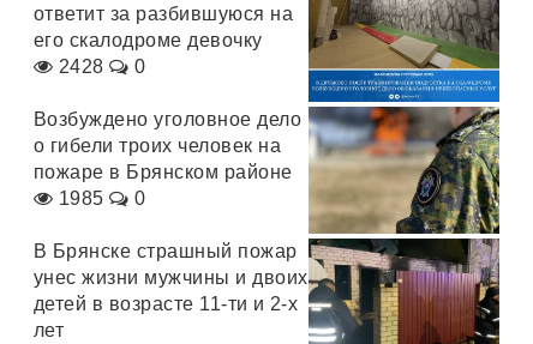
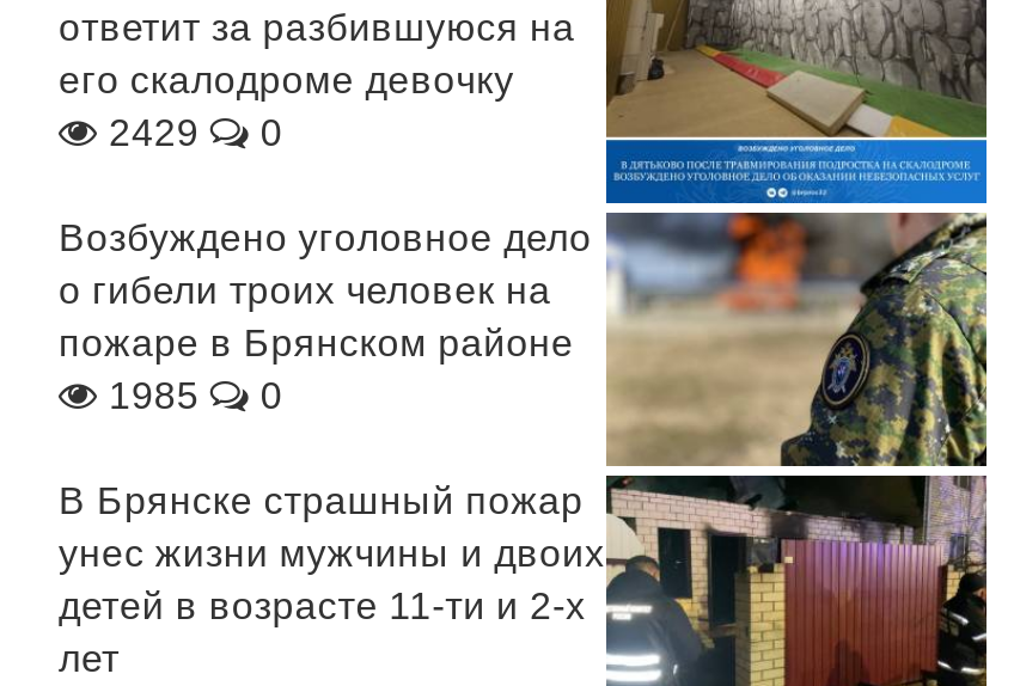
- 2428 0
+ 2429 0
